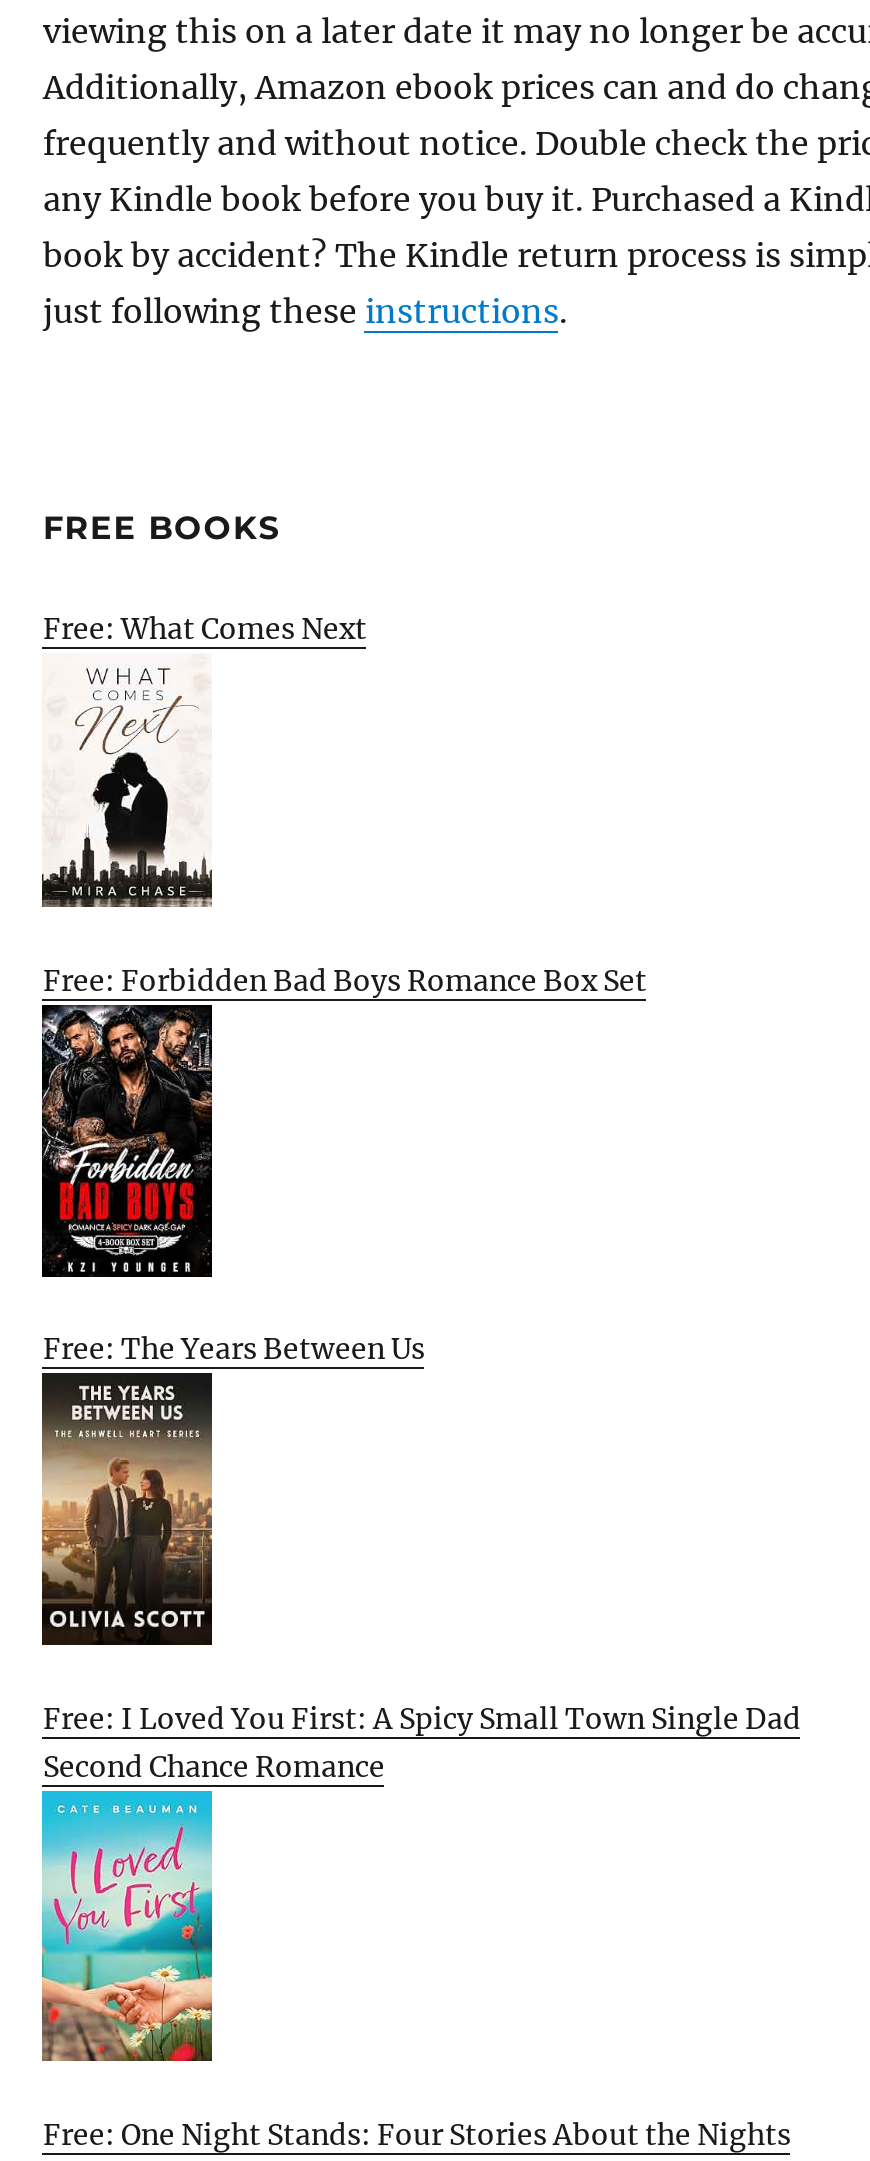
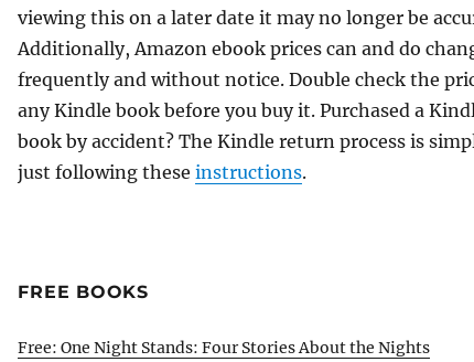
- Free: What Comes Next

- [image]
- Free: Forbidden Bad Boys Romance Box Set

- [image]
- Free: The Years Between Us

- [image]
- Free: I Loved You First: A Spicy Small Town Single Dad
- Second Chance Romance

- [image]
